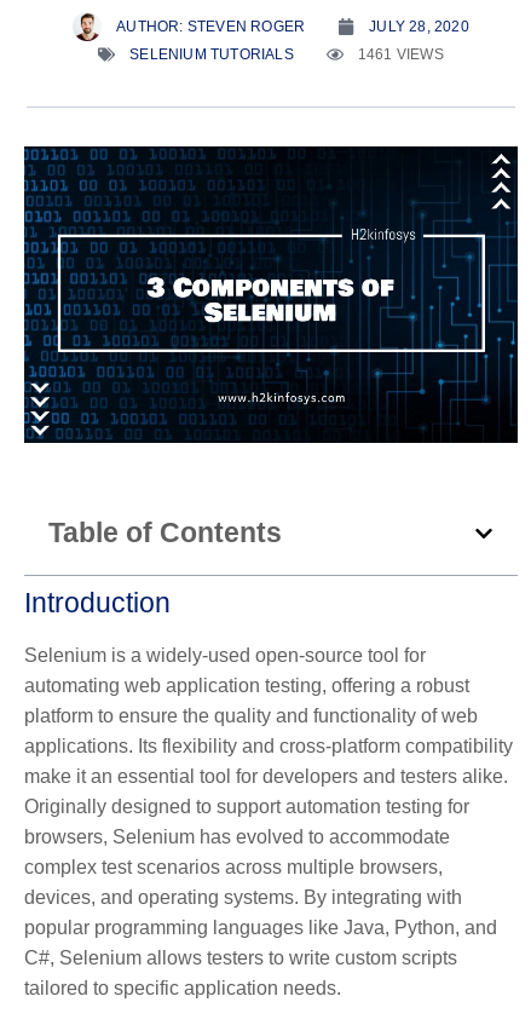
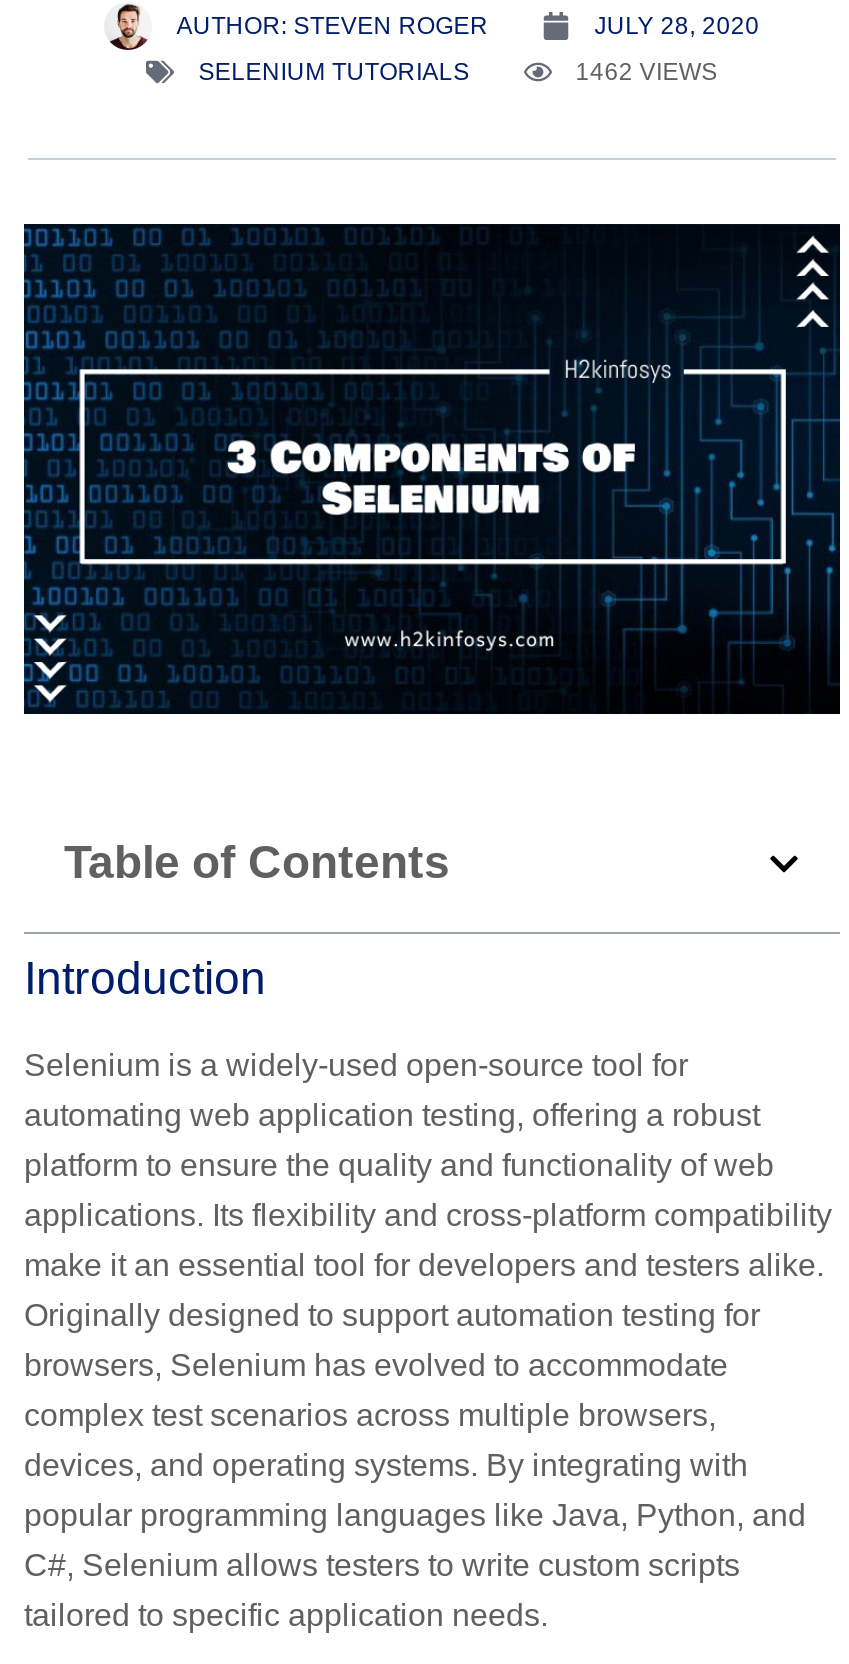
- 1461 VIEWS
+ 1462 VIEWS
